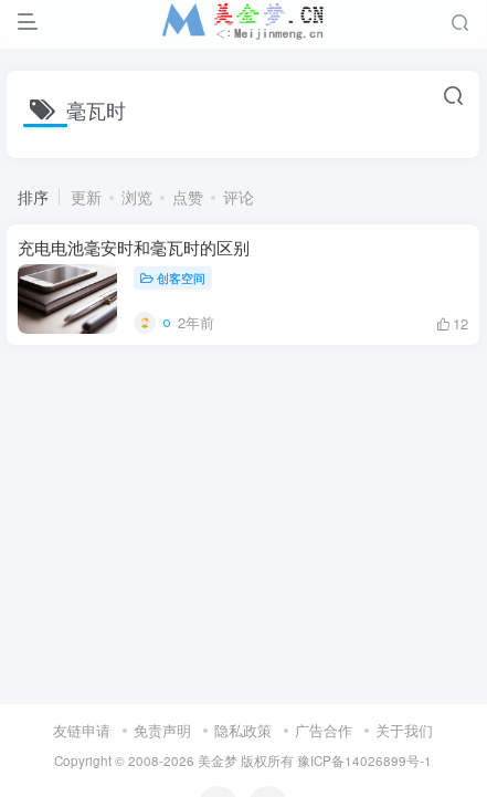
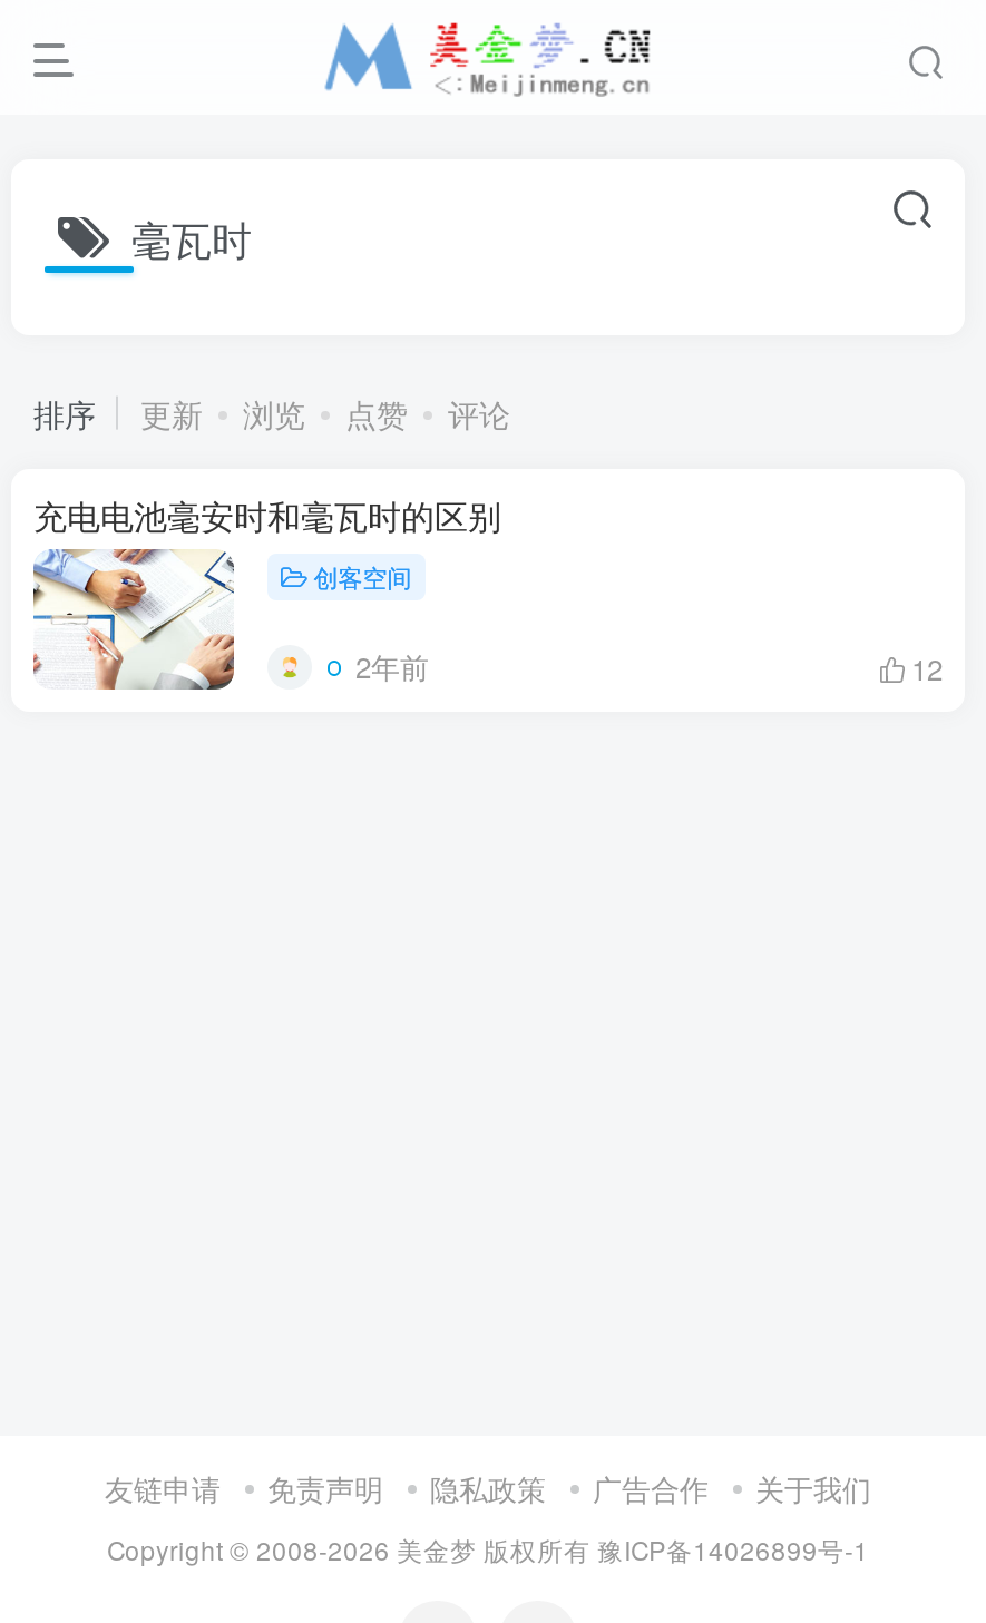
- [image]
+ [image]
